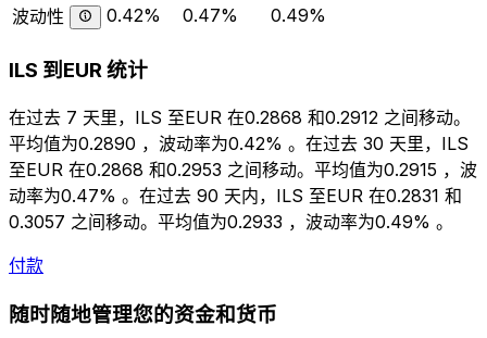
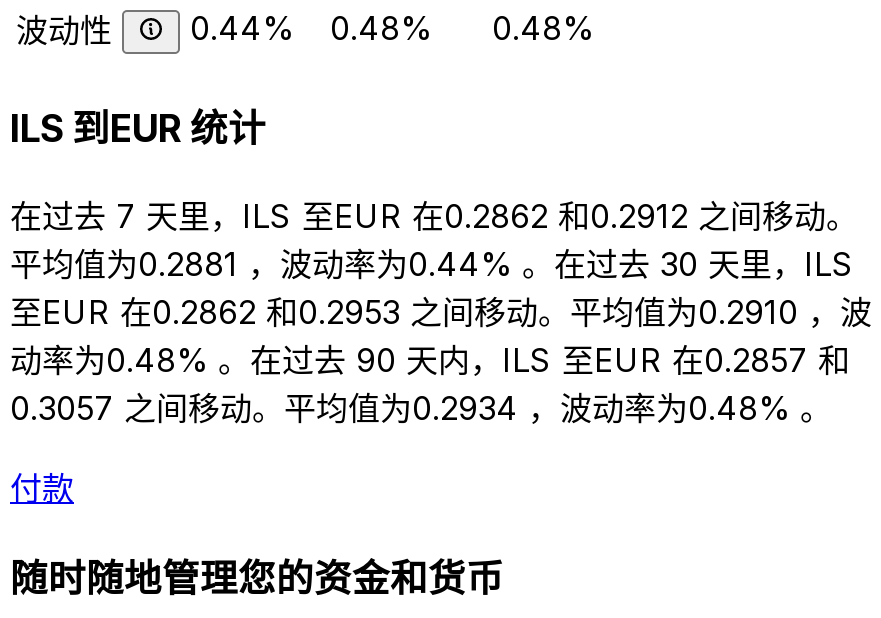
- 0.42%
+ 0.44%

- 0.47%
+ 0.48%

- 0.49%
+ 0.48%

- 在过去 7 天里，ILS 至EUR 在0.2868 和0.2912 之间移动。
+ 在过去 7 天里，ILS 至EUR 在0.2862 和0.2912 之间移动。

- 平均值为0.2890 ，波动率为0.42% 。在过去 30 天里，ILS
+ 平均值为0.2881 ，波动率为0.44% 。在过去 30 天里，ILS

- 至EUR 在0.2868 和0.2953 之间移动。平均值为0.2915 ，波
+ 至EUR 在0.2862 和0.2953 之间移动。平均值为0.2910 ，波

- 动率为0.47% 。在过去 90 天内，ILS 至EUR 在0.2831 和
+ 动率为0.48% 。在过去 90 天内，ILS 至EUR 在0.2857 和

- 0.3057 之间移动。平均值为0.2933 ，波动率为0.49% 。
+ 0.3057 之间移动。平均值为0.2934 ，波动率为0.48% 。
